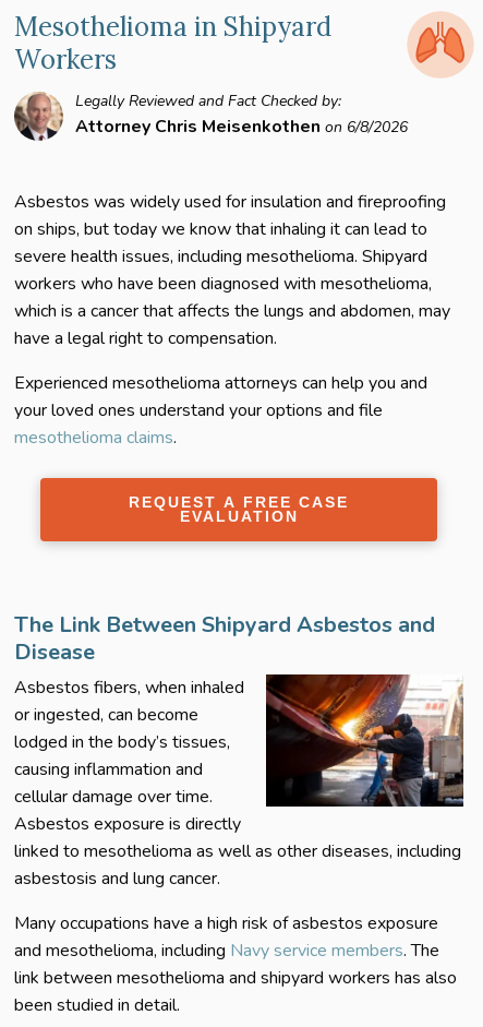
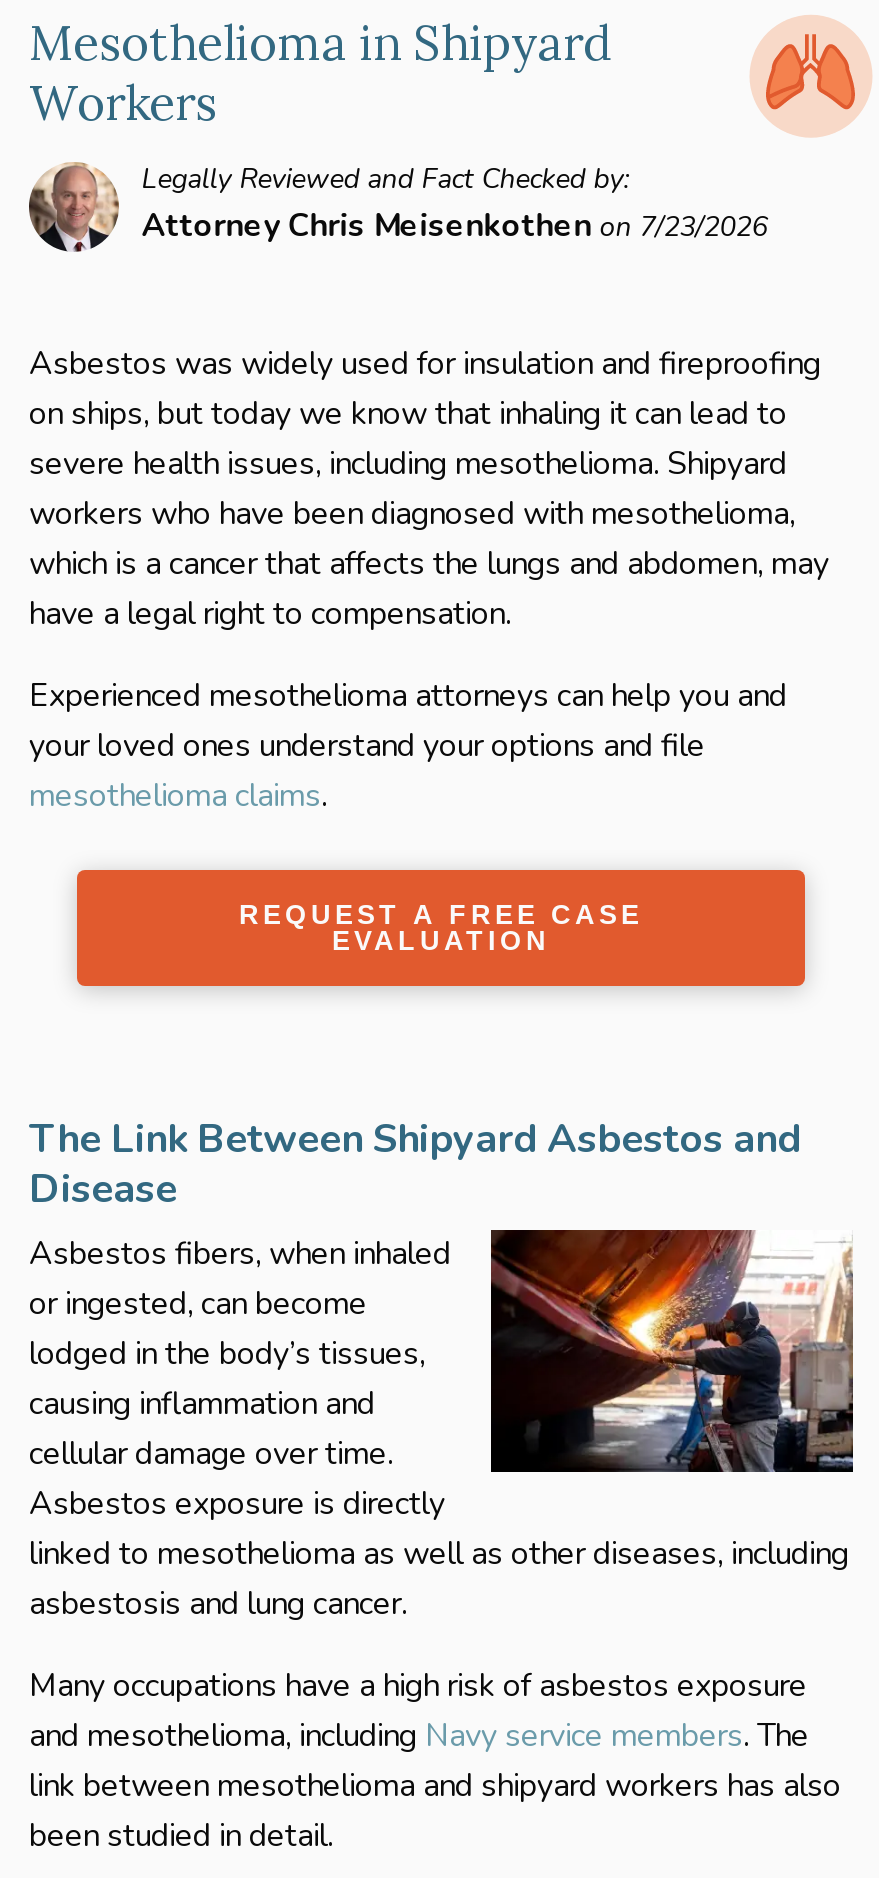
- Attorney Chris Meisenkothen on 6/8/2026
+ Attorney Chris Meisenkothen on 7/23/2026
